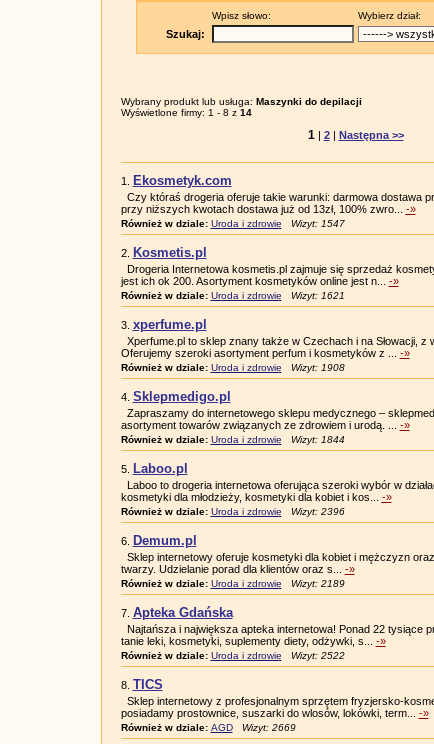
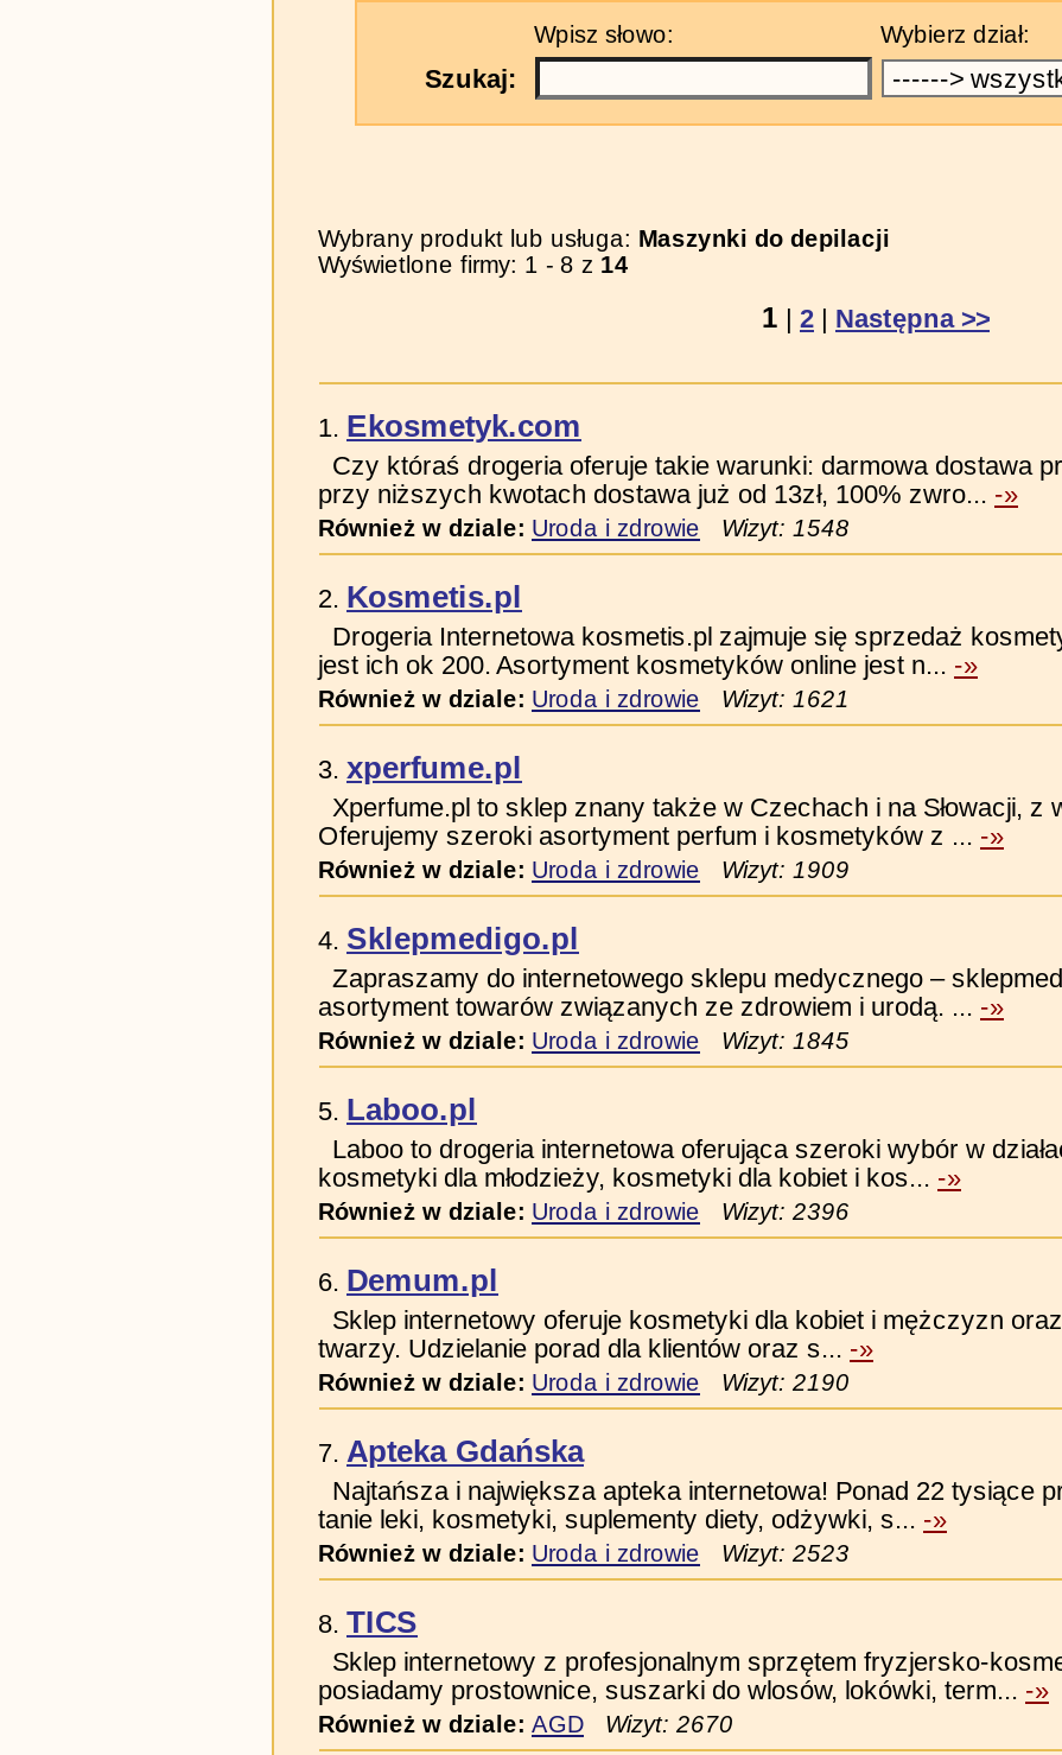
- Również w dziale: Uroda i zdrowie Wizyt: 1547
+ Również w dziale: Uroda i zdrowie Wizyt: 1548

- Również w dziale: Uroda i zdrowie Wizyt: 1908
+ Również w dziale: Uroda i zdrowie Wizyt: 1909

- Również w dziale: Uroda i zdrowie Wizyt: 1844
+ Również w dziale: Uroda i zdrowie Wizyt: 1845

- Również w dziale: Uroda i zdrowie Wizyt: 2189
+ Również w dziale: Uroda i zdrowie Wizyt: 2190

- Również w dziale: Uroda i zdrowie Wizyt: 2522
+ Również w dziale: Uroda i zdrowie Wizyt: 2523

- Również w dziale: AGD Wizyt: 2669
+ Również w dziale: AGD Wizyt: 2670
